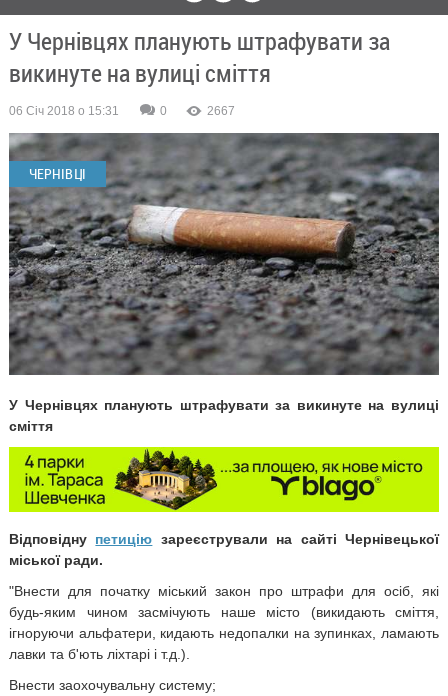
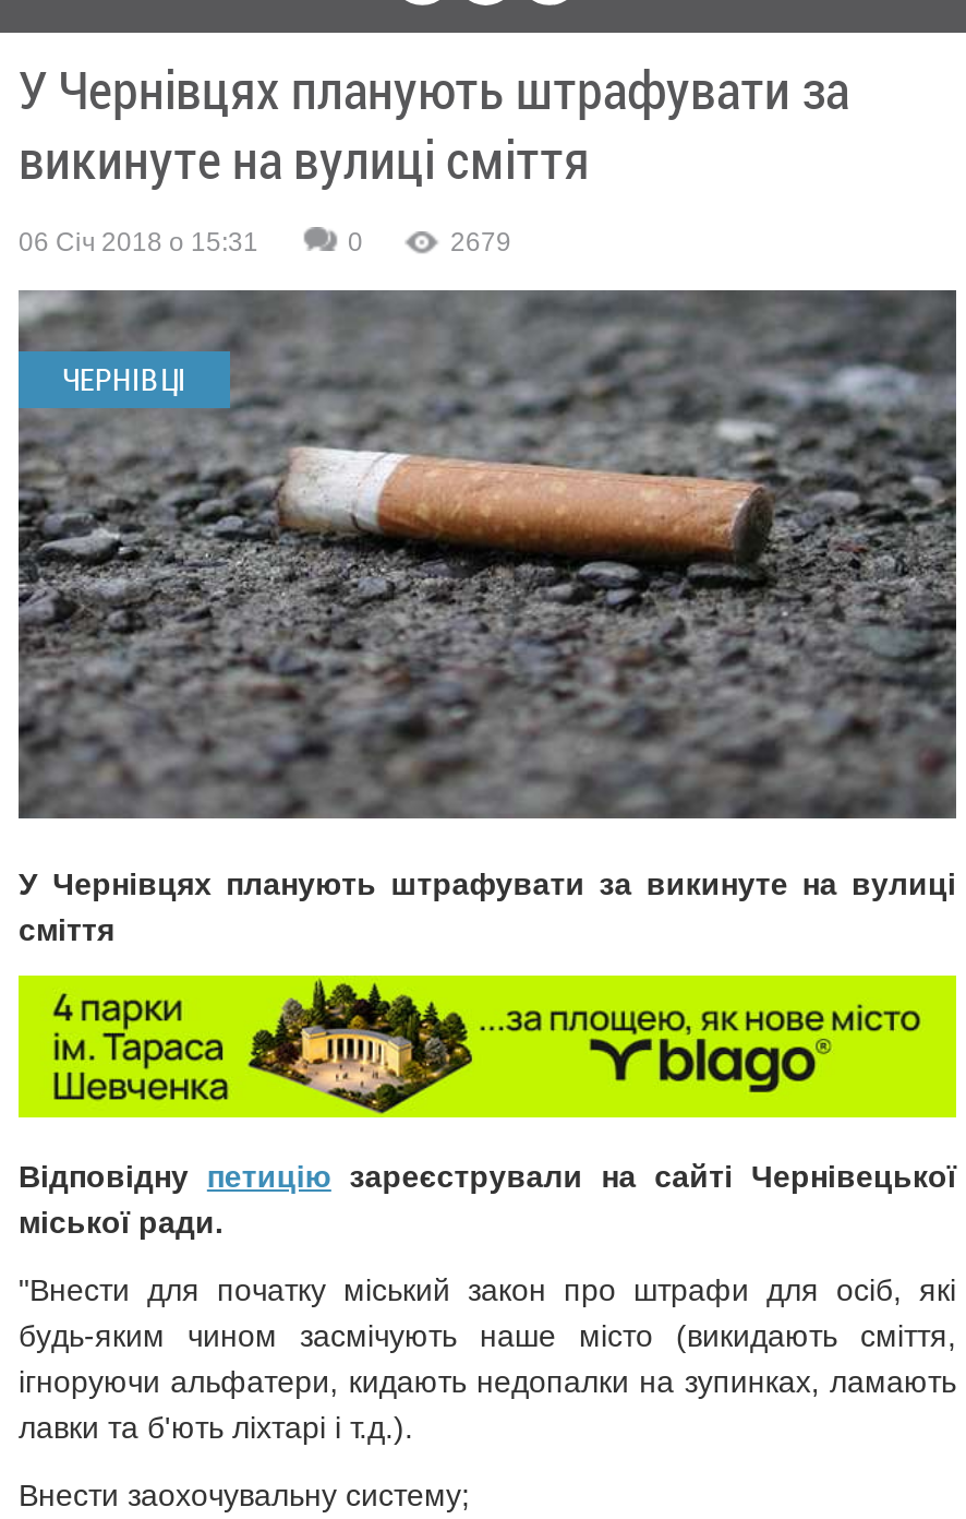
- 2667
+ 2679
